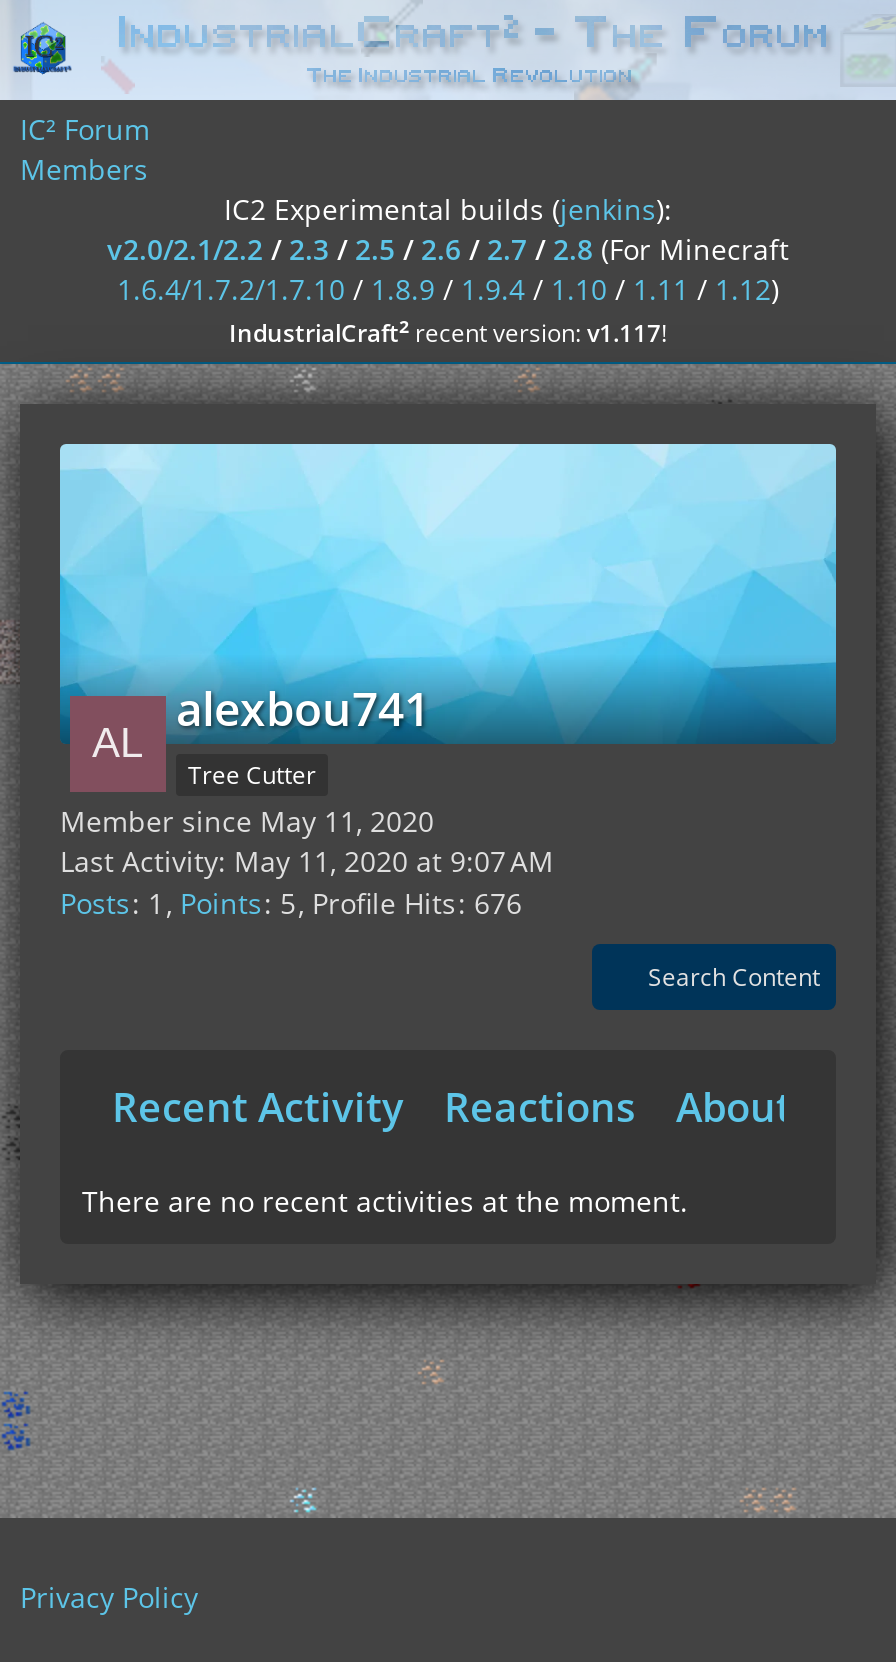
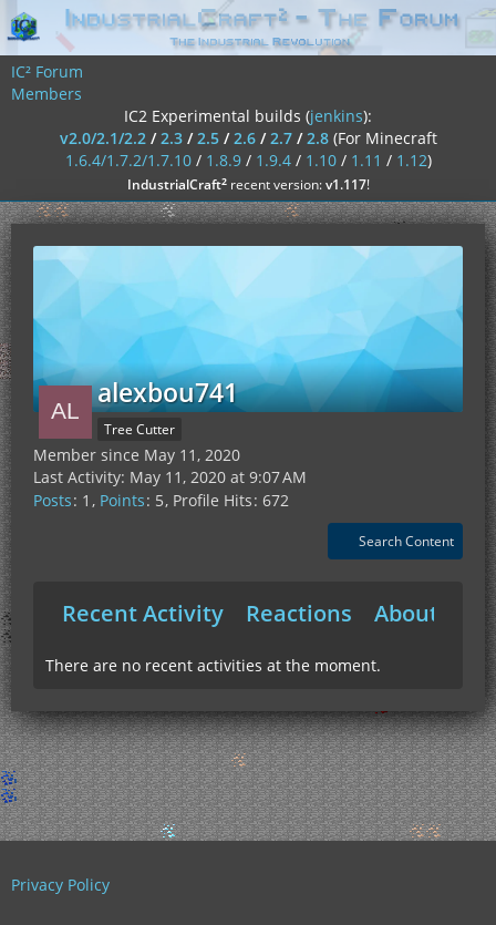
- Posts 1 Points 5 Profile Hits 676
+ Posts 1 Points 5 Profile Hits 672
